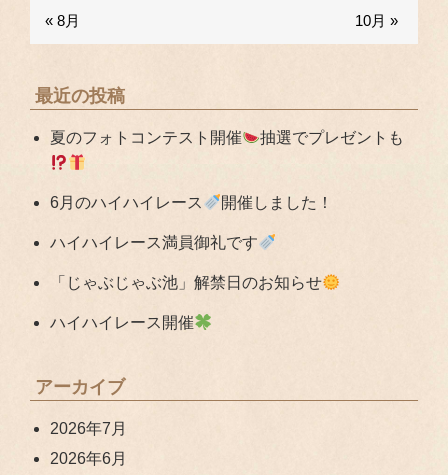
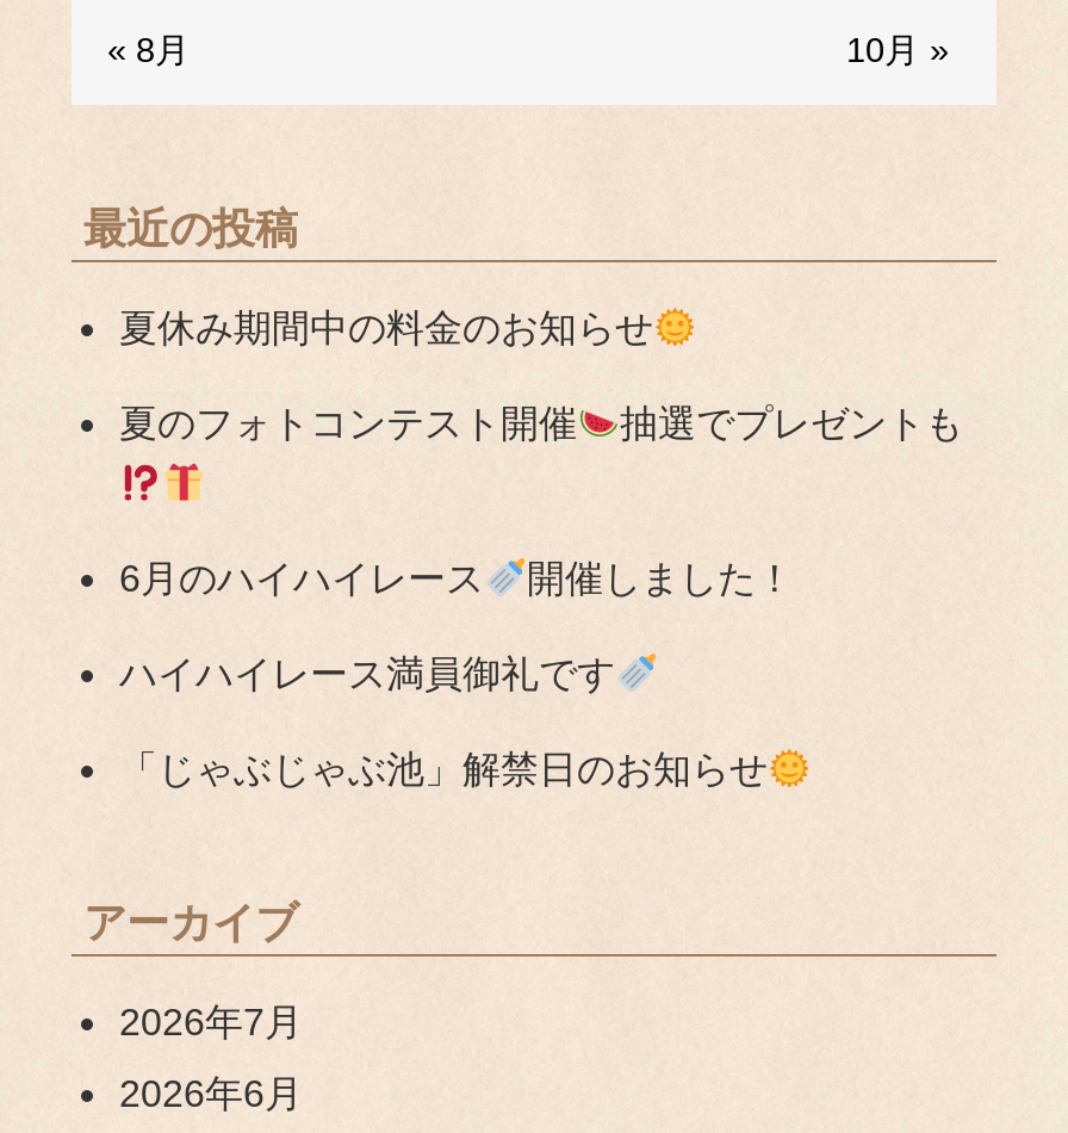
+ 夏休み期間中の料金のお知らせ

moved down: 夏のフォトコンテスト開催 | 抽選でプレゼントも | 6月のハイハイレース | 開催しました！ | ハイハイレース満員御礼です | 「じゃぶじゃぶ池」解禁日のお知らせ

- ハイハイレース開催
